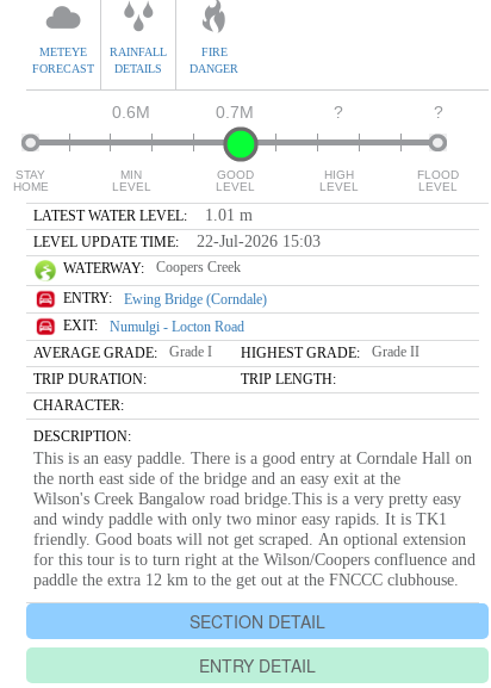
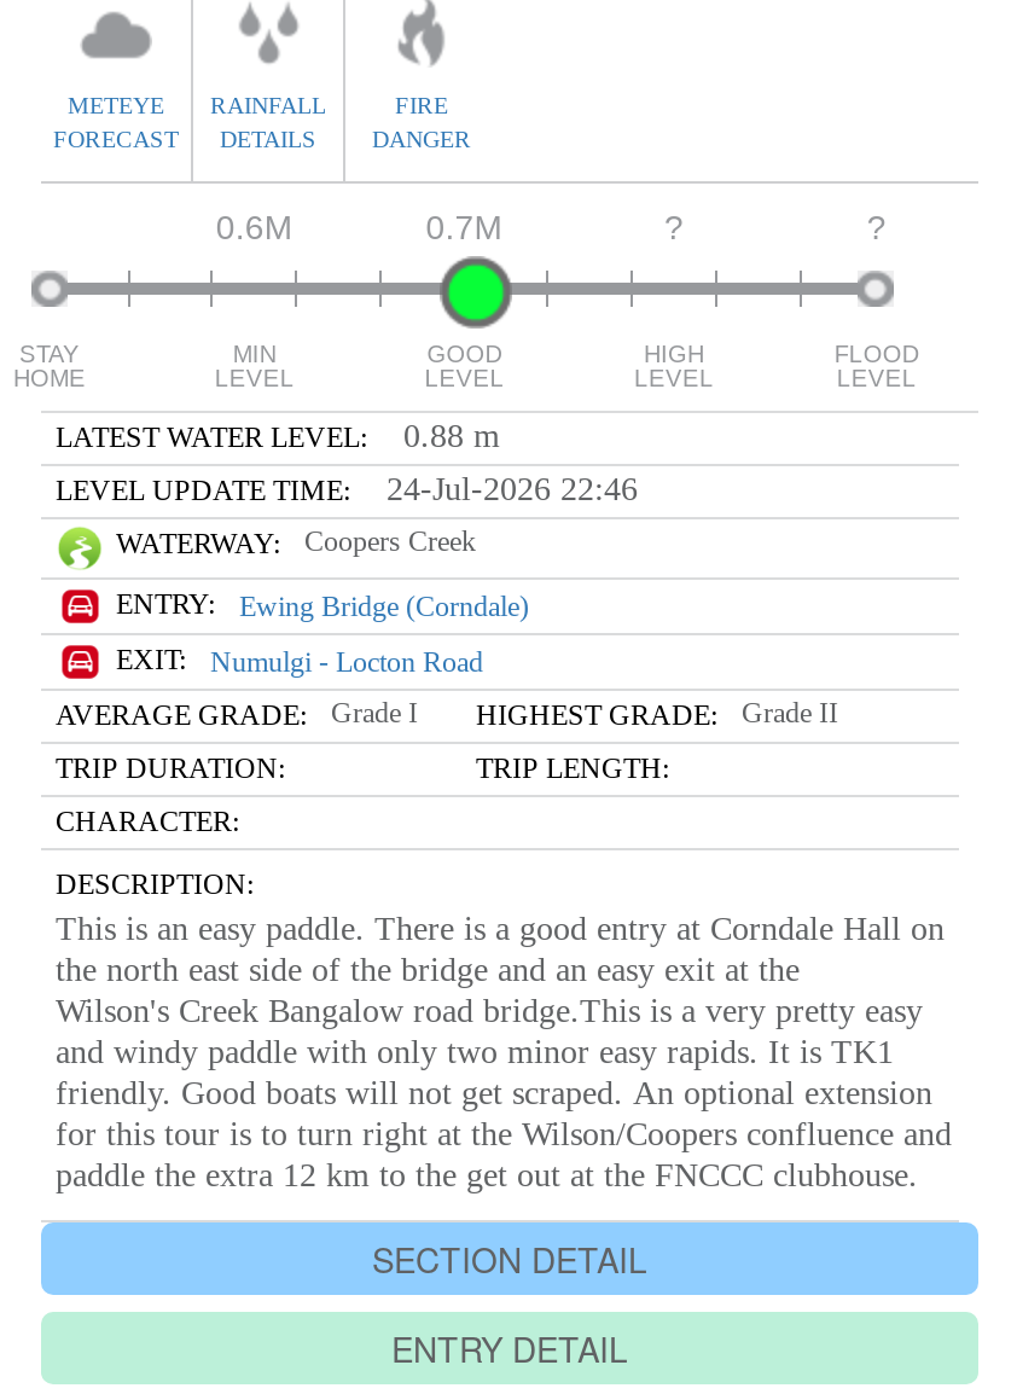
- LATEST WATER LEVEL: 1.01 m
+ LATEST WATER LEVEL: 0.88 m

- LEVEL UPDATE TIME: 22-Jul-2026 15:03
+ LEVEL UPDATE TIME: 24-Jul-2026 22:46
